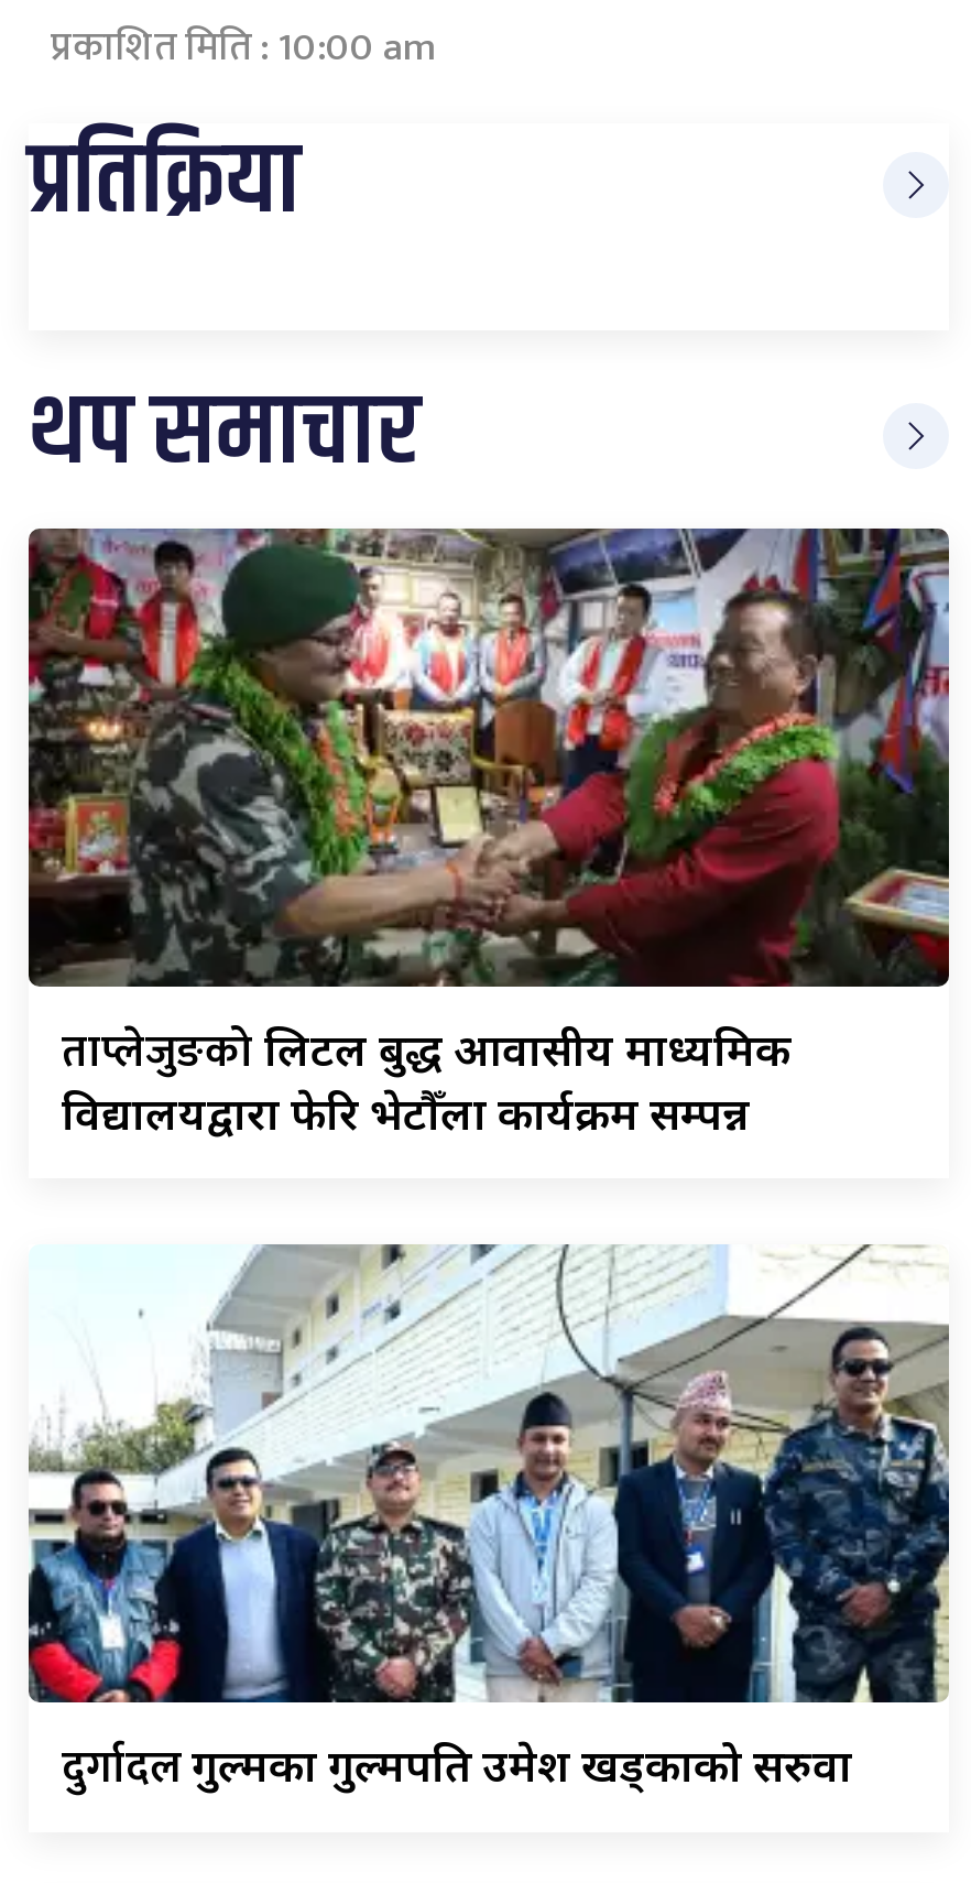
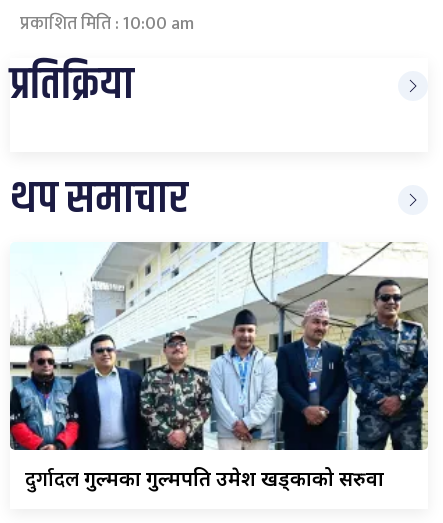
- [image]
- ताप्लेजुङकोलिटल बुद्ध आवासीय माध्यमिक
- विद्यालयद्वारा फेरि भेटौँला कार्यक्रम सम्पन्न
